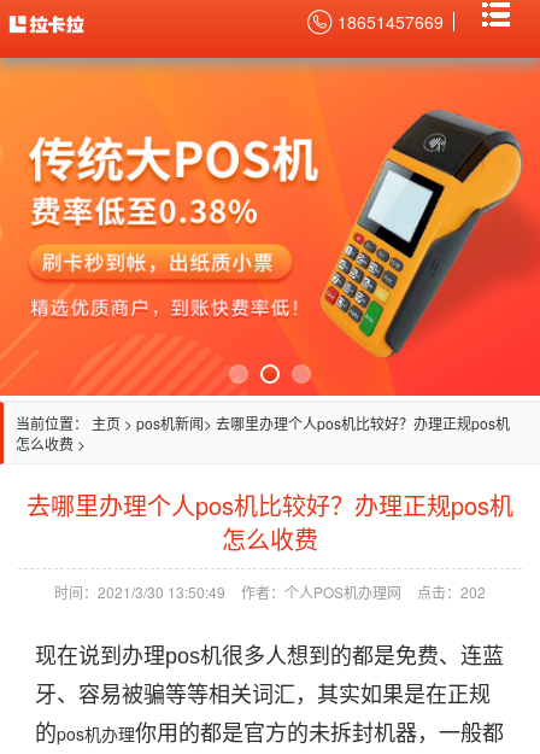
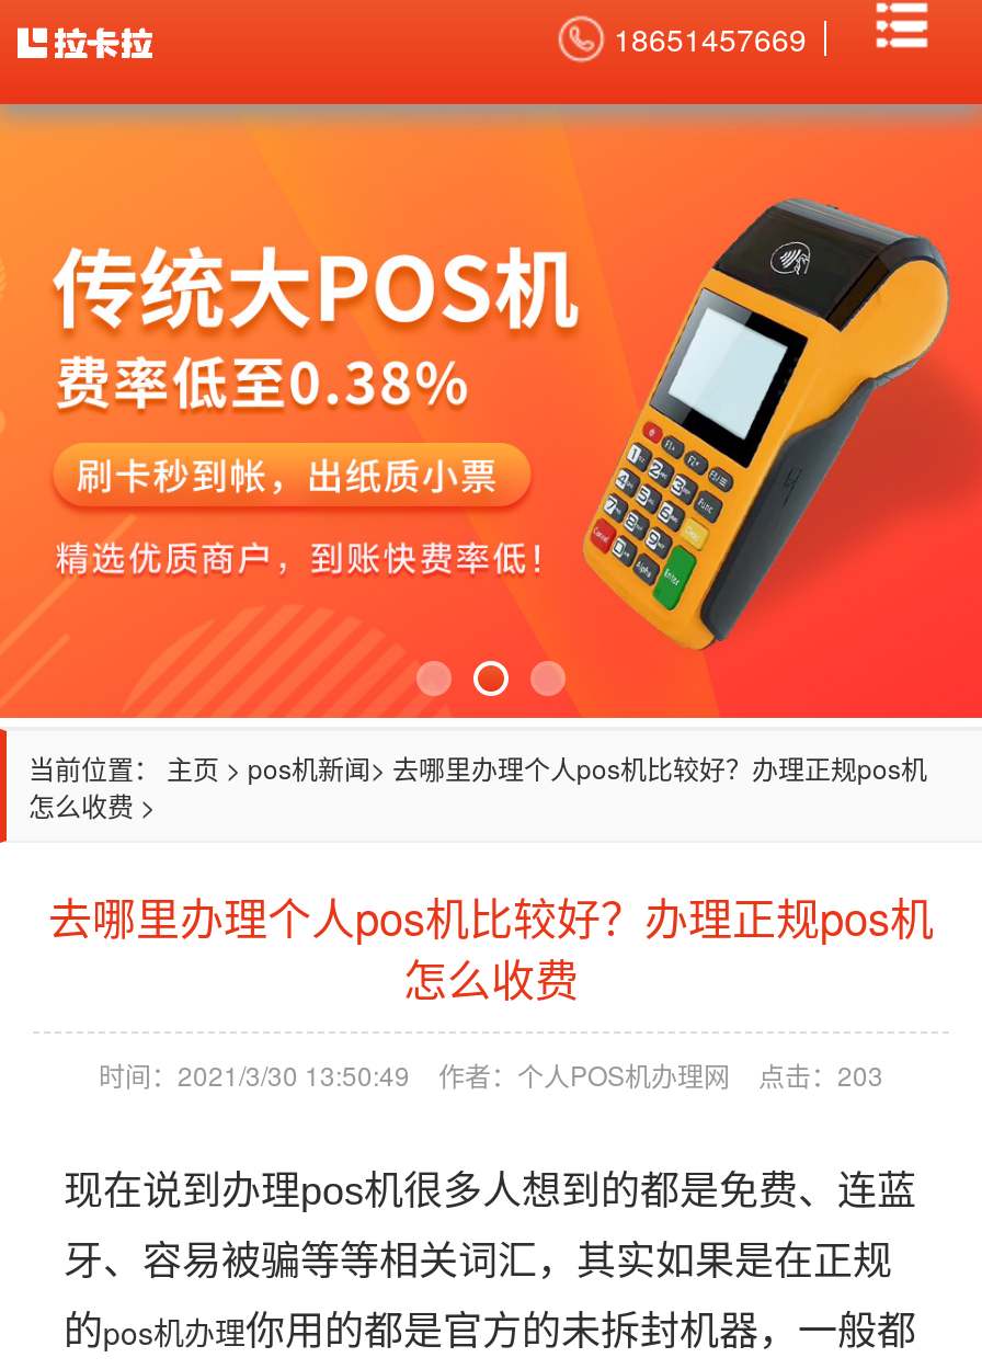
- 时间：2021/3/30 13:50:49 作者：个人POS机办理网 点击：202
+ 时间：2021/3/30 13:50:49 作者：个人POS机办理网 点击：203
